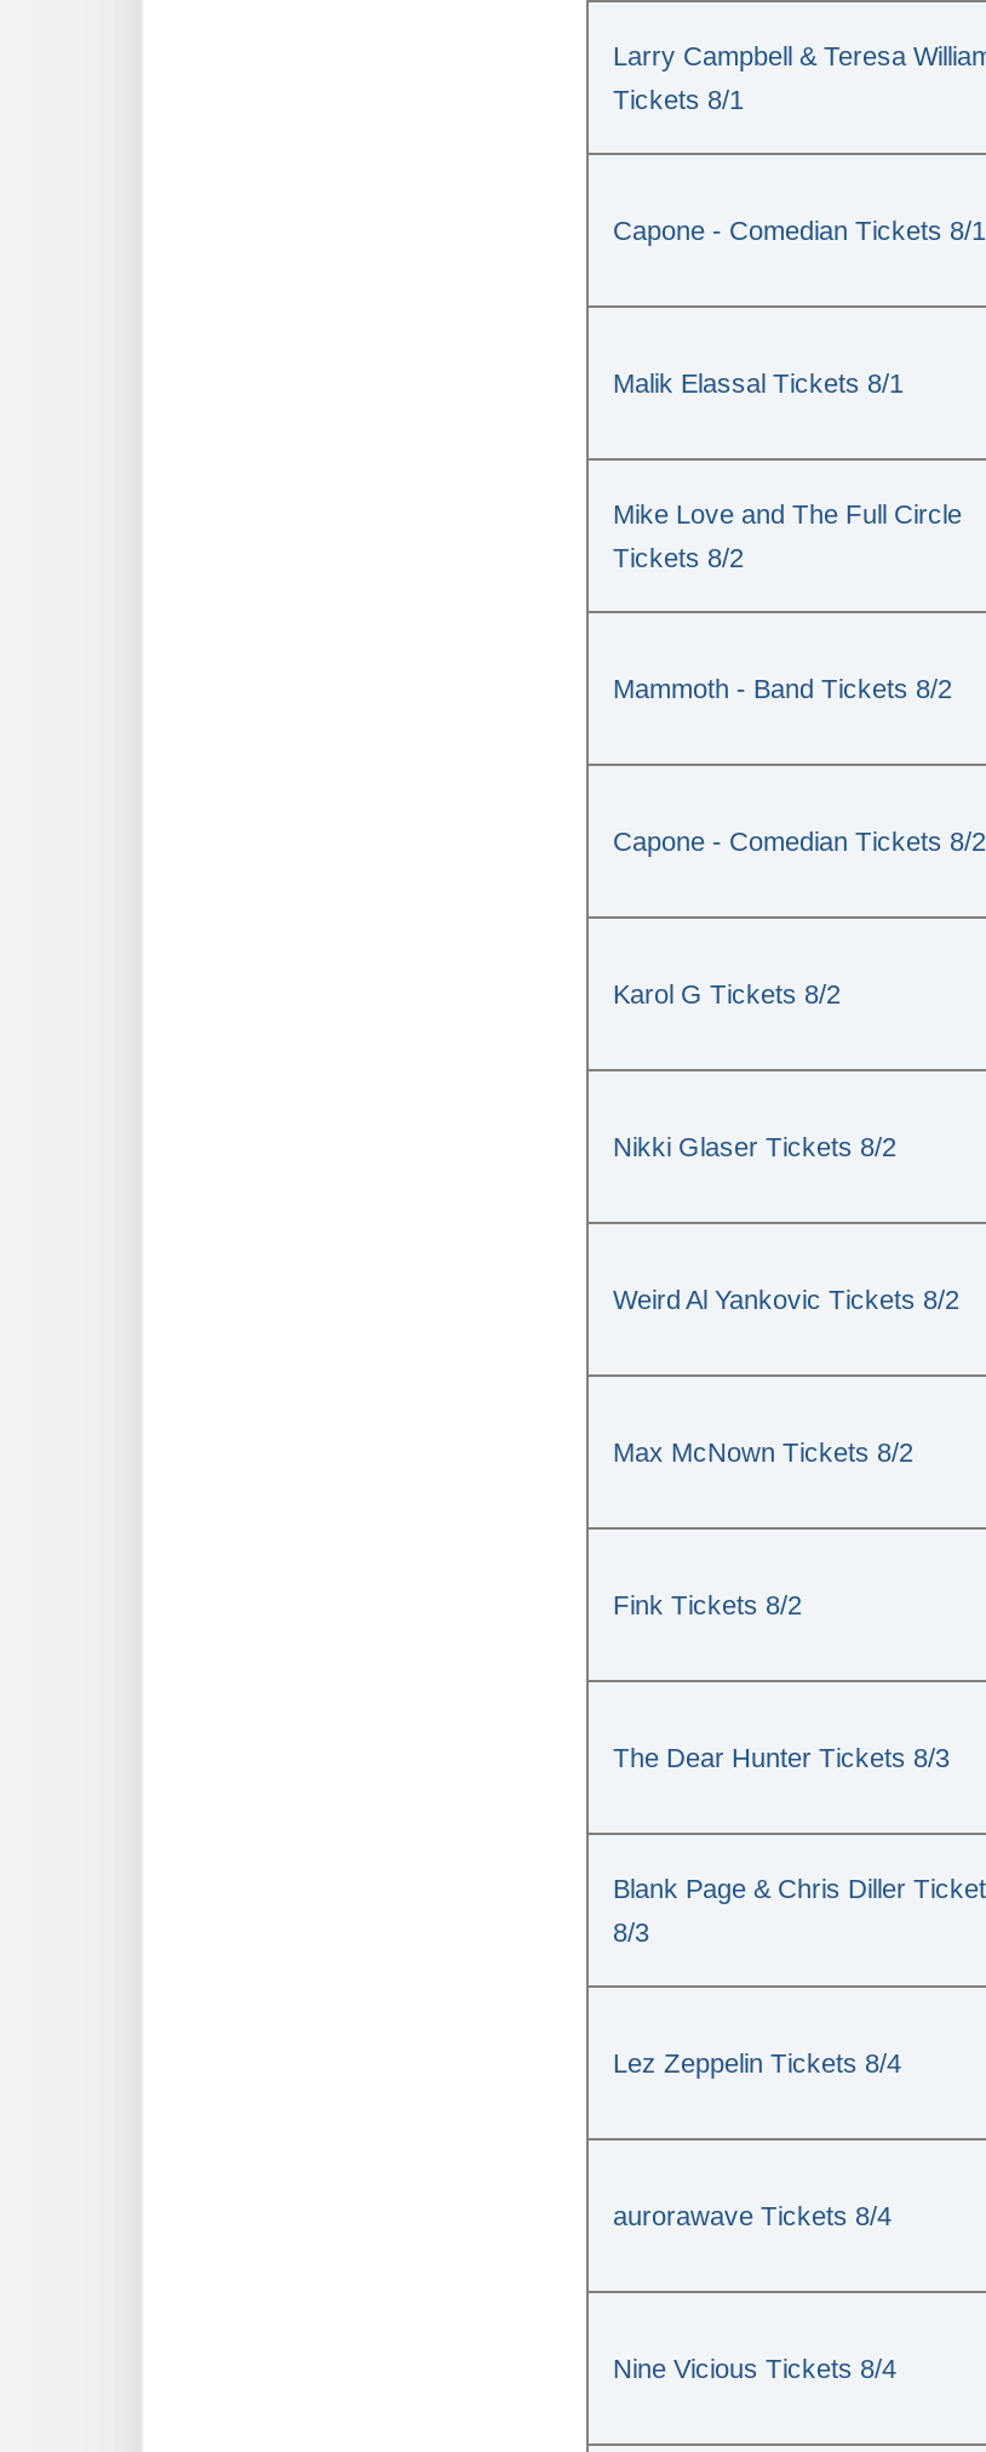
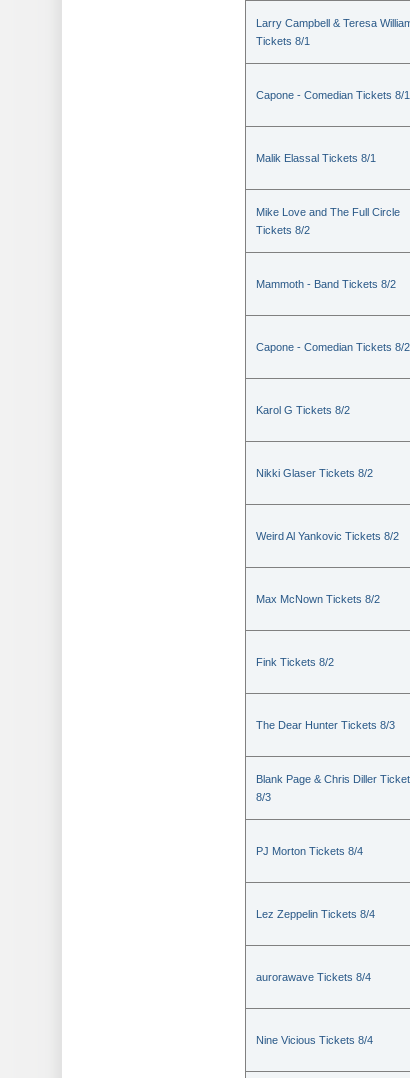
+ PJ Morton Tickets 8/4
